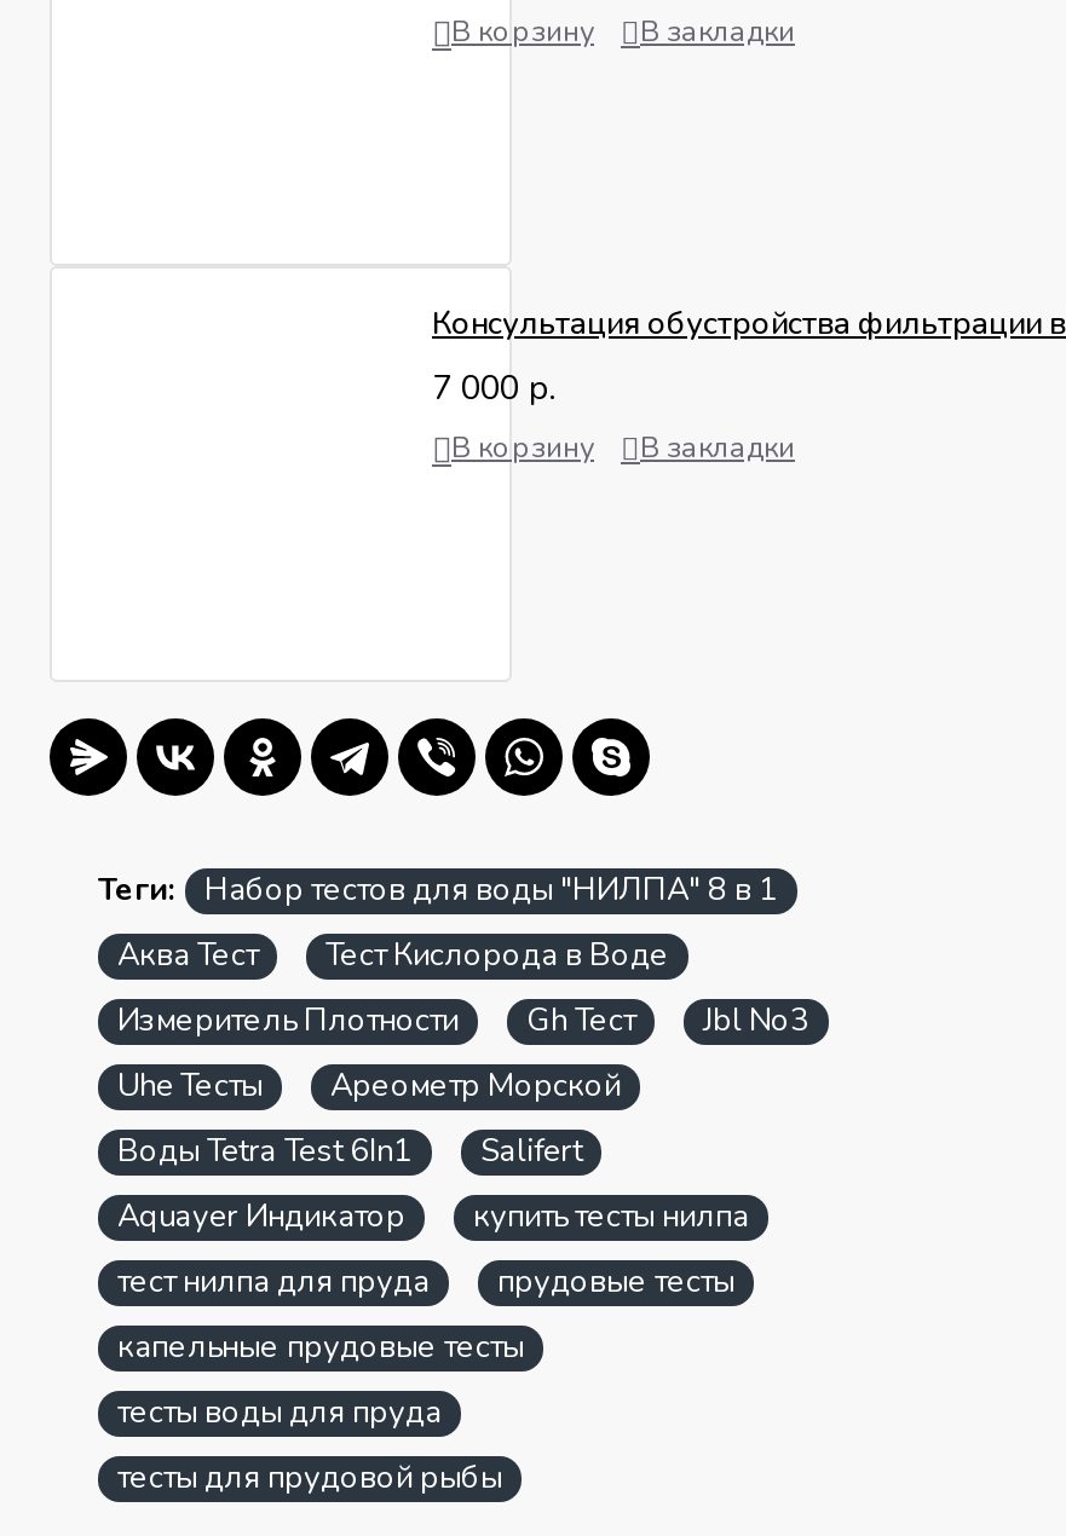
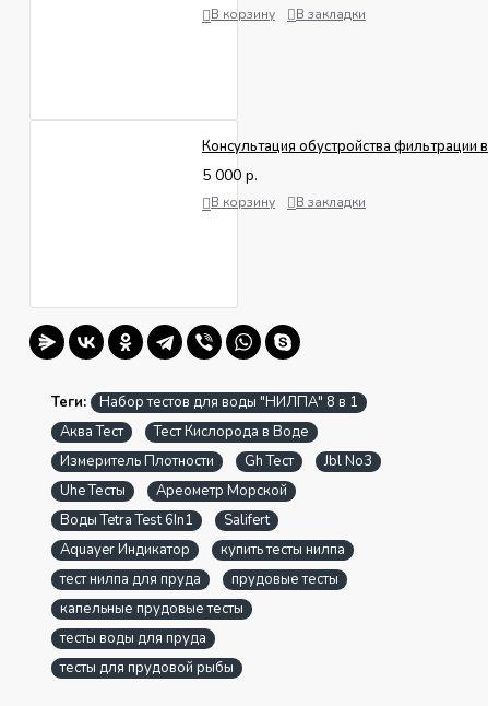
- 7 000 р.
+ 5 000 р.
